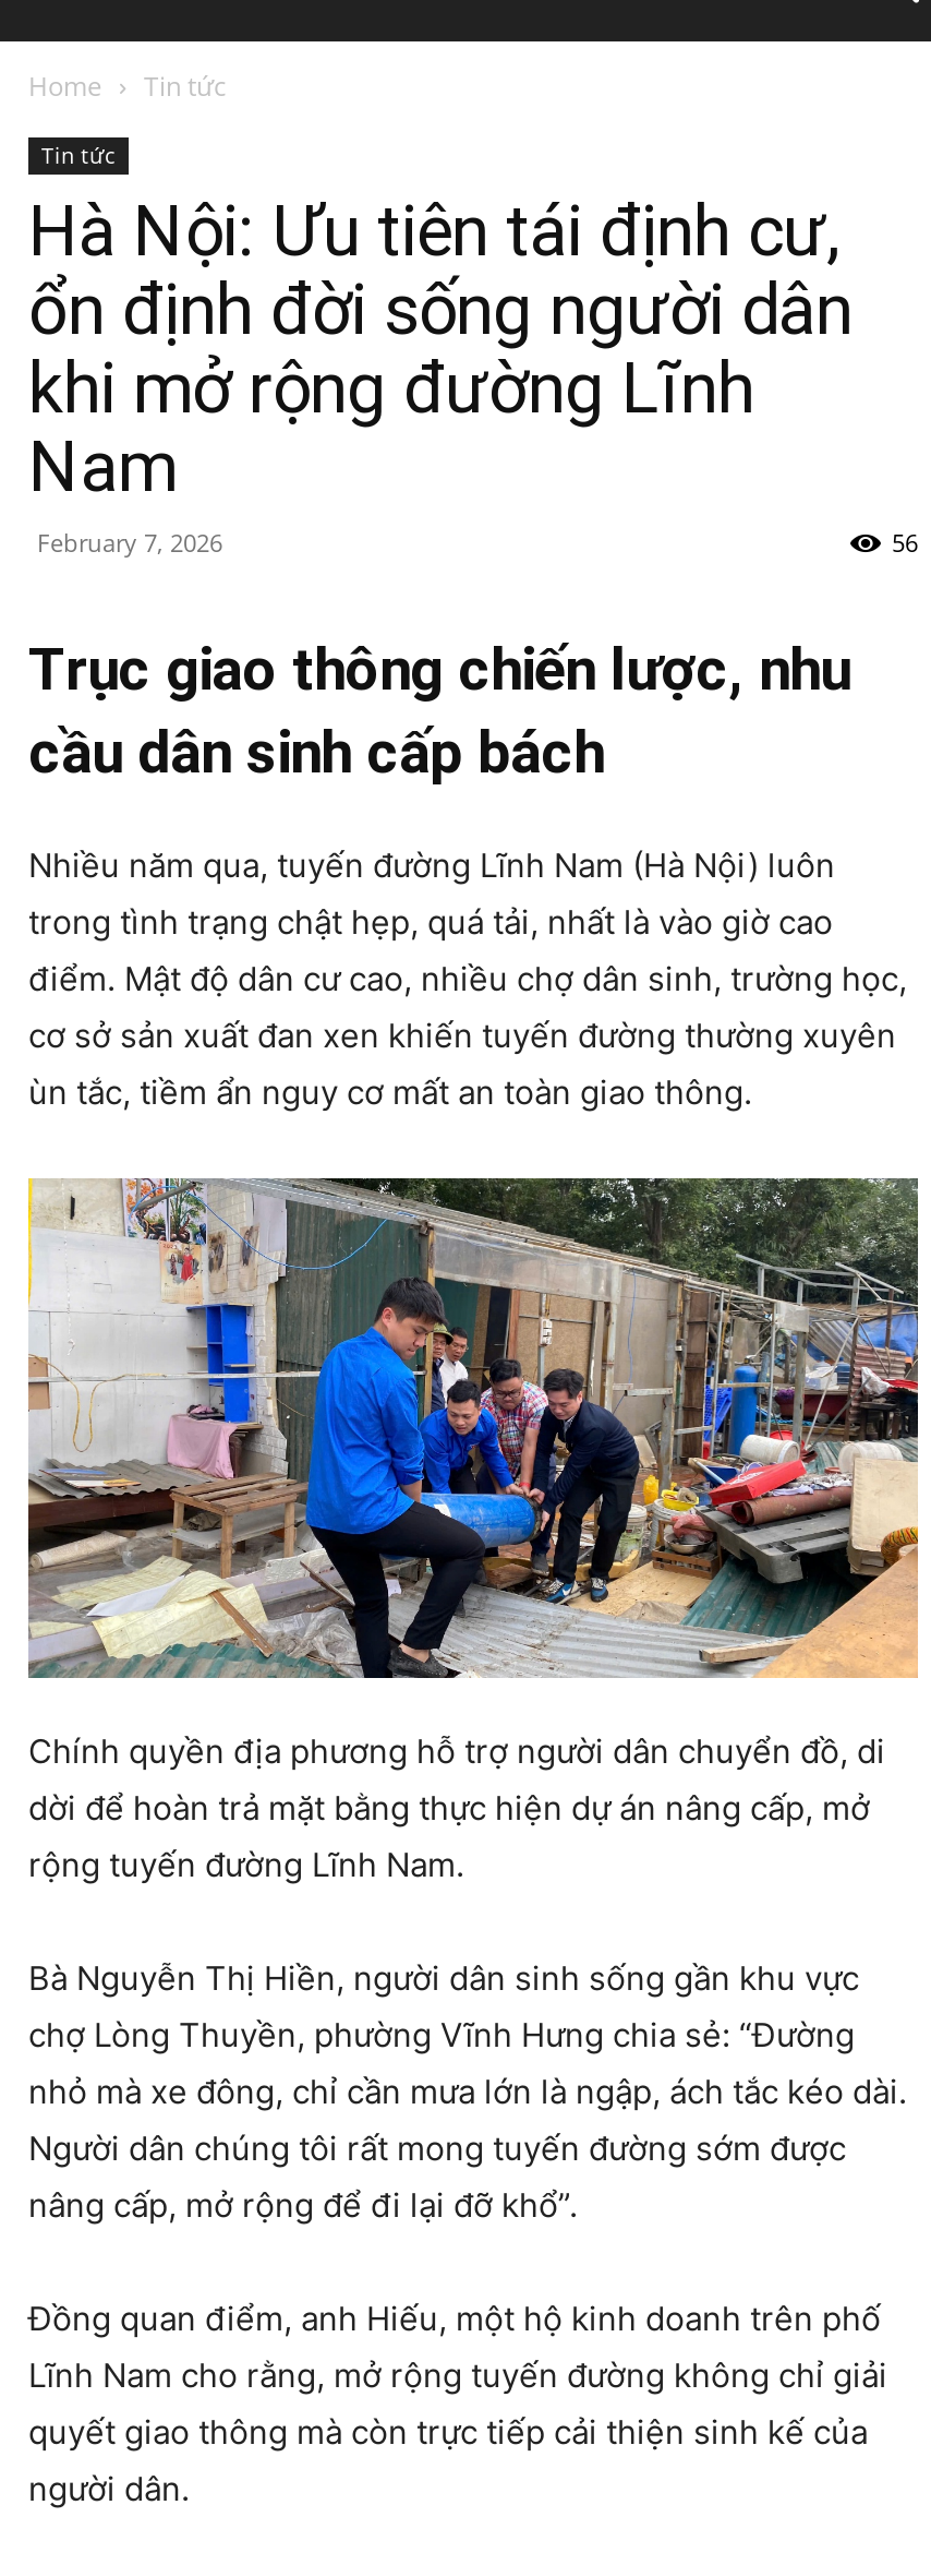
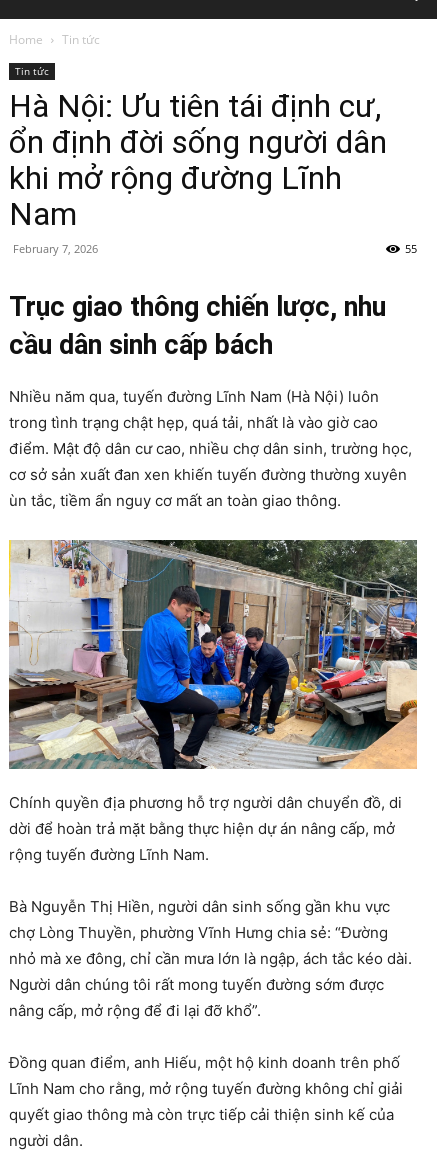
- 56
+ 55
